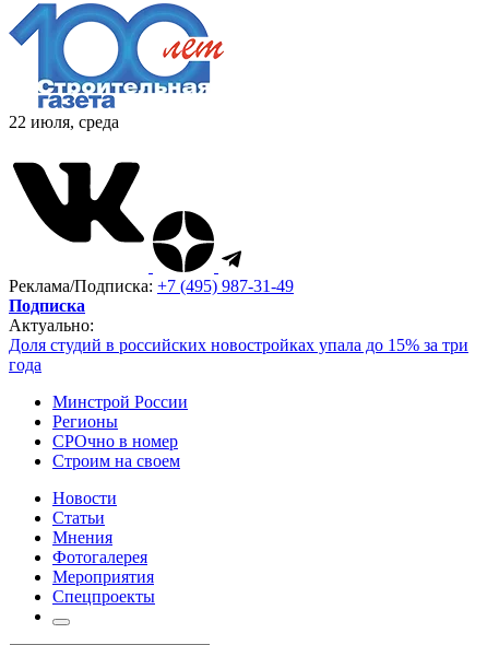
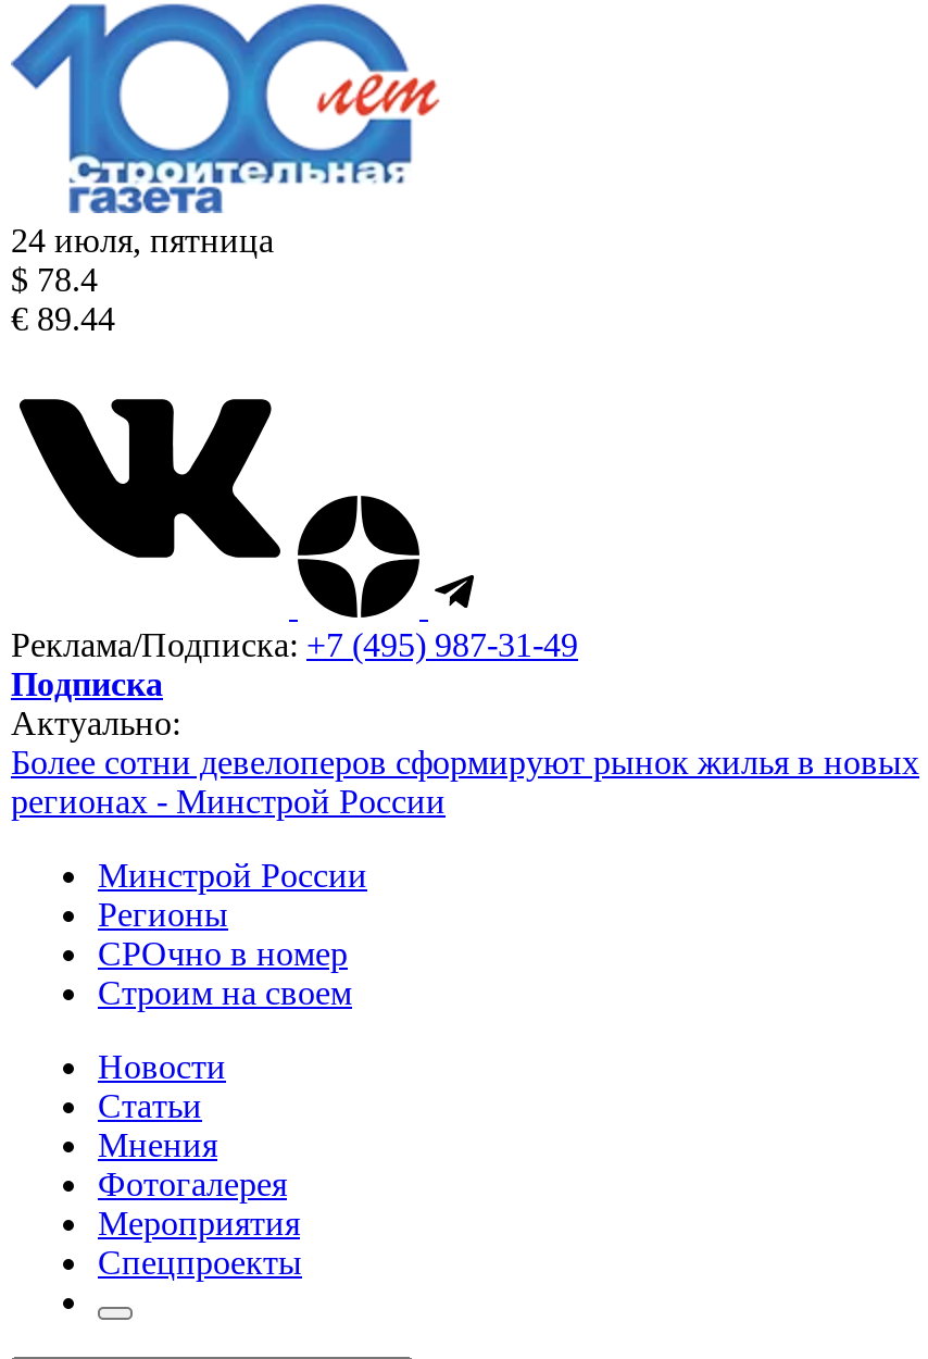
- 22 июля, среда
+ 24 июля, пятница
+ $ 78.4
+ € 89.44

- Доля студий в российских новостройках упала до 15% за три
- года
+ Более сотни девелоперов сформируют рынок жилья в новых
+ регионах - Минстрой России
